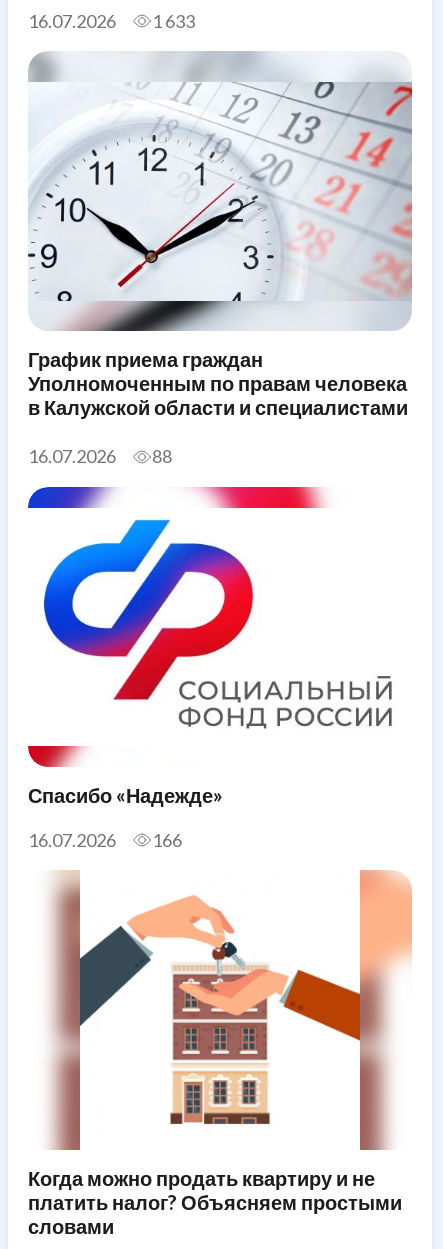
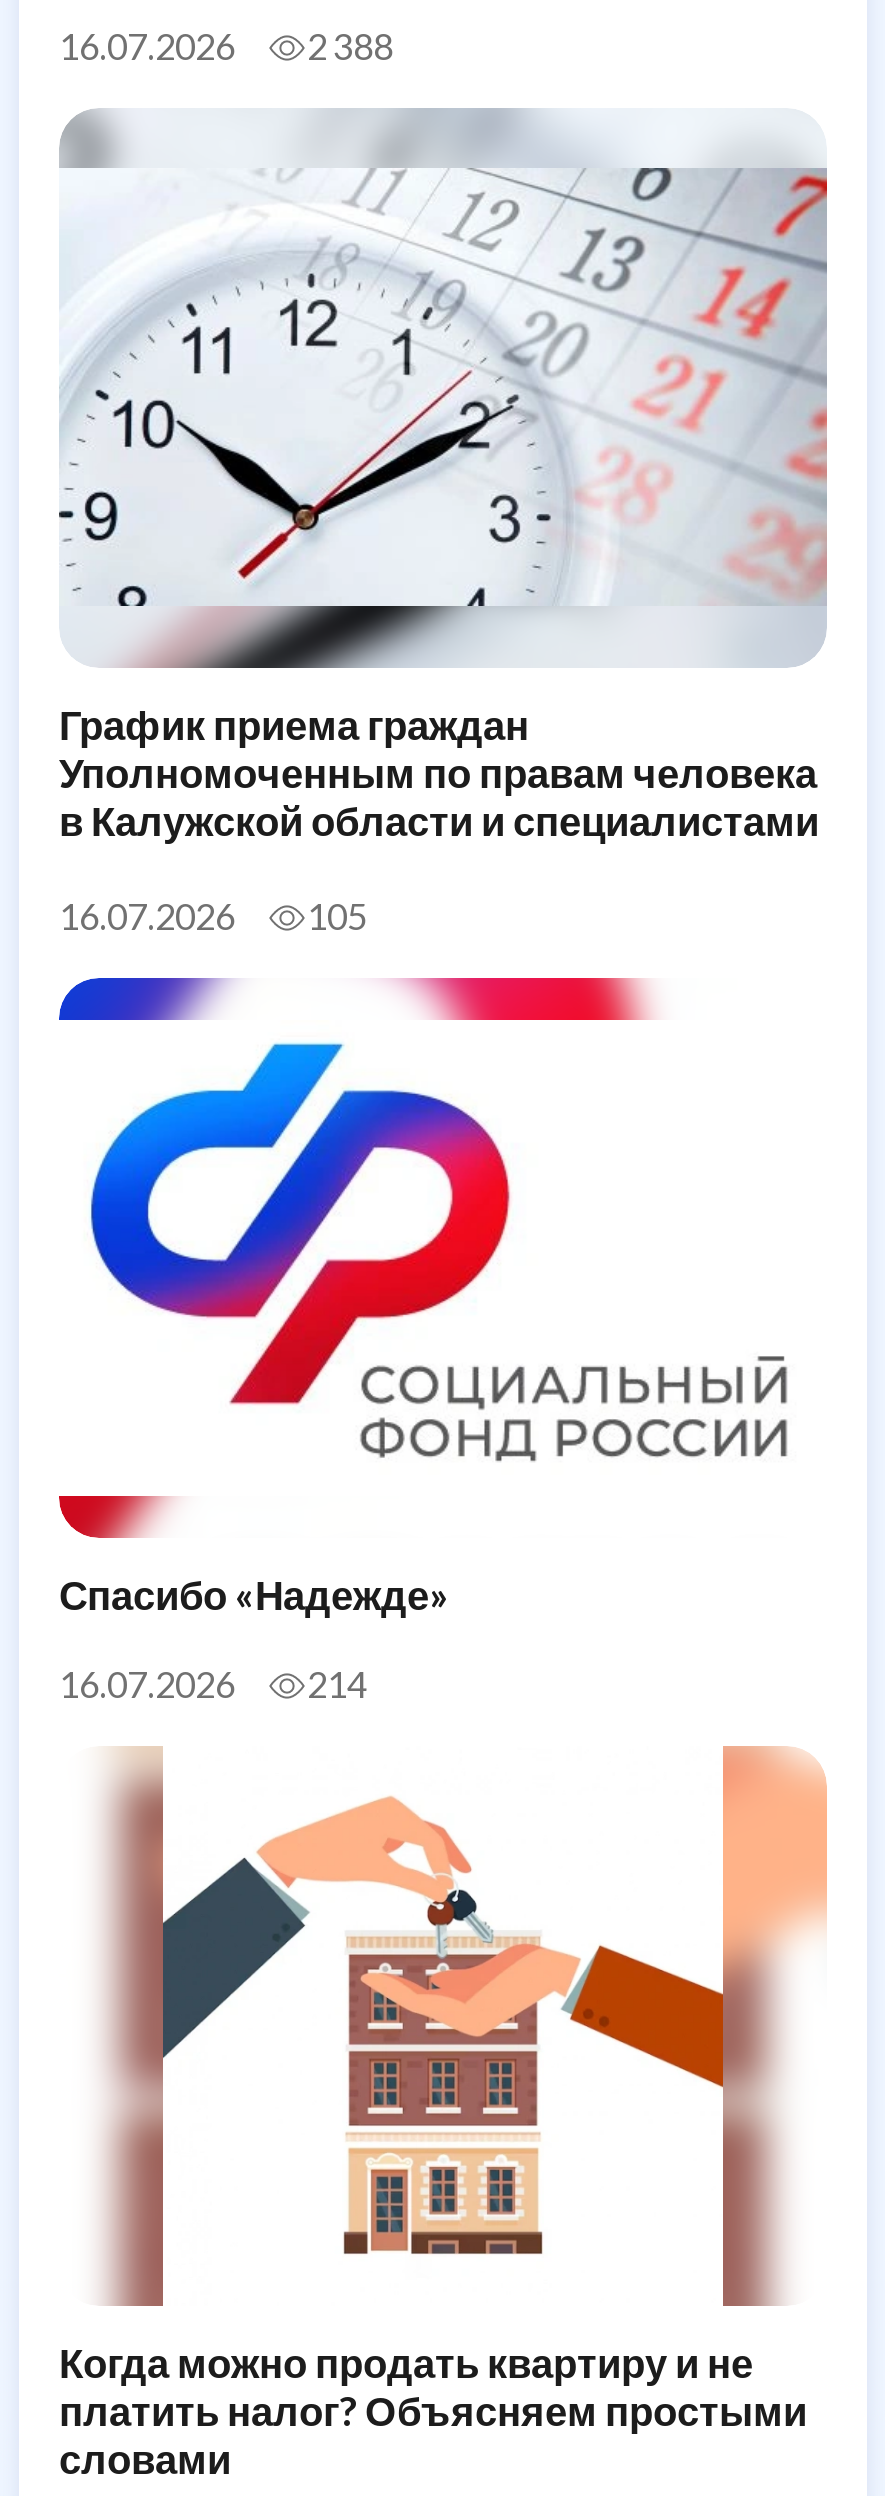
- 16.07.2026 1 633
+ 16.07.2026 2 388

- 16.07.2026 88
+ 16.07.2026 105

- 16.07.2026 166
+ 16.07.2026 214
